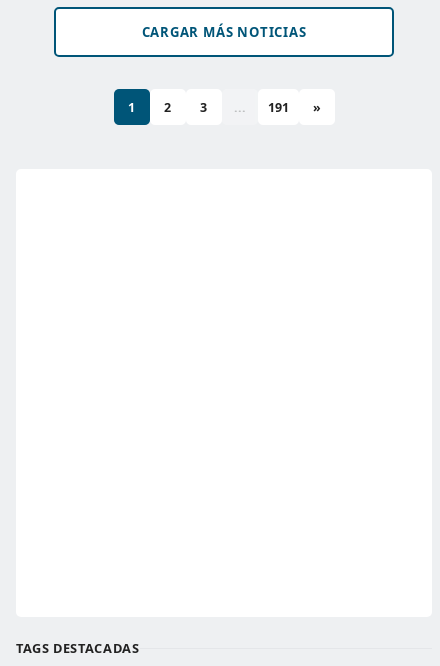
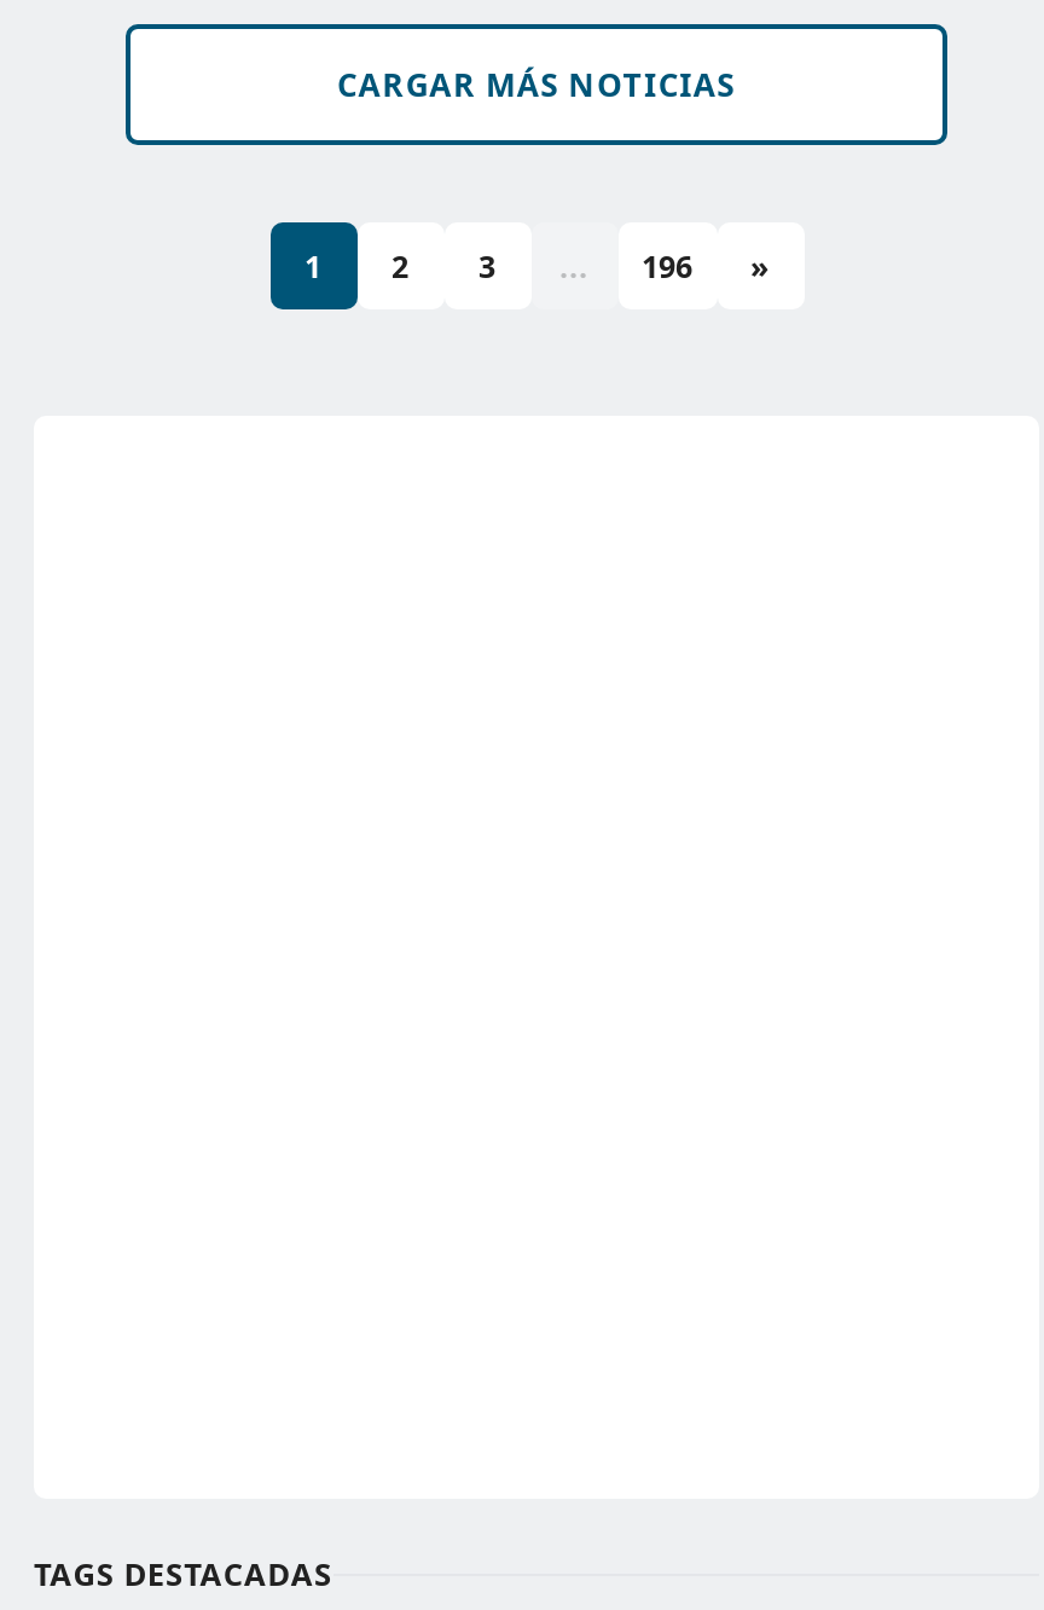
- 191
+ 196
